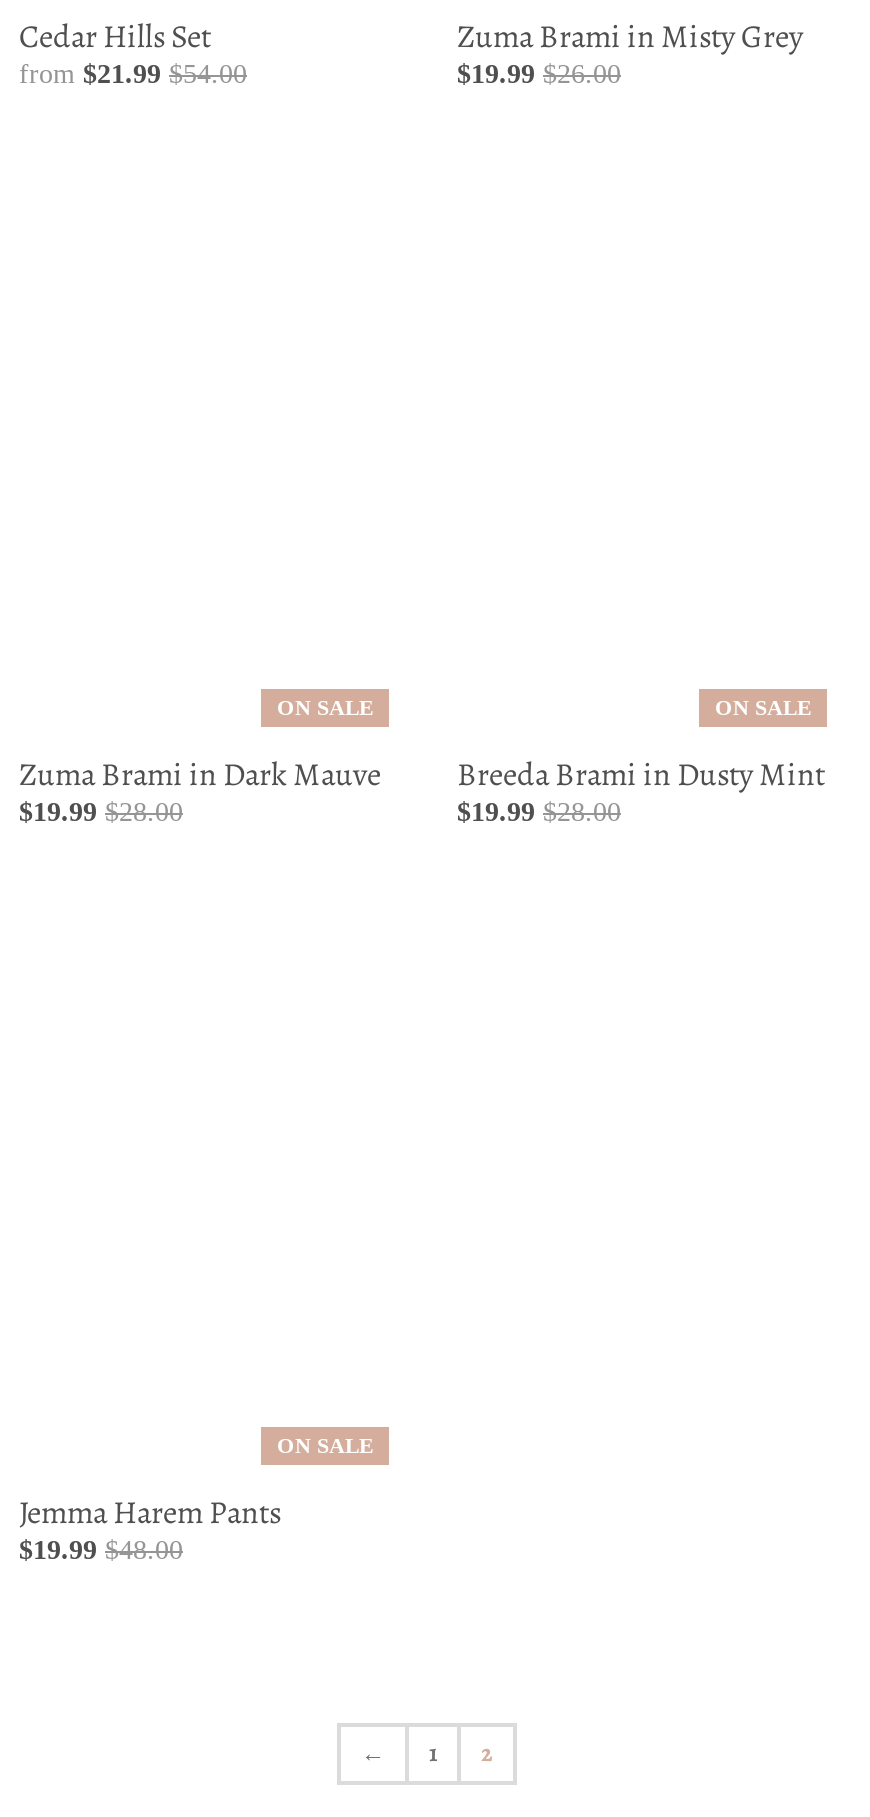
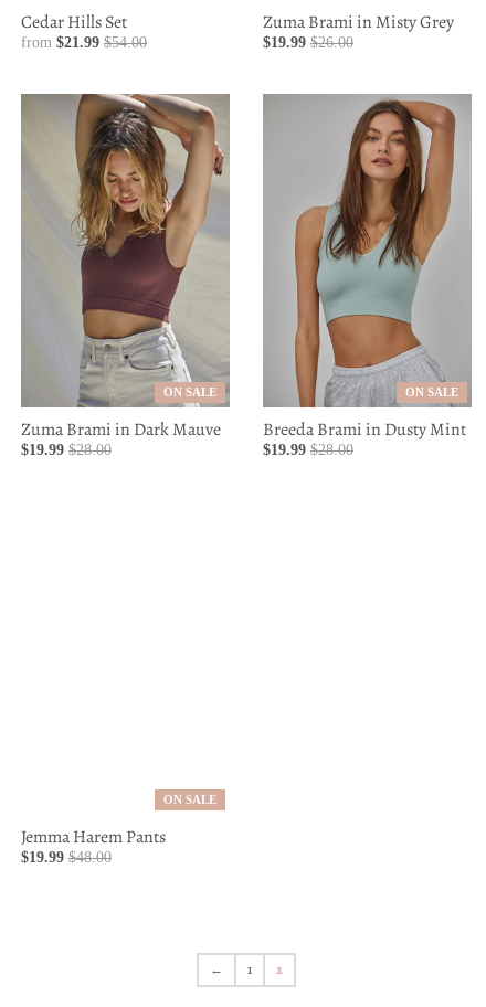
+ [image]

+ [image]
